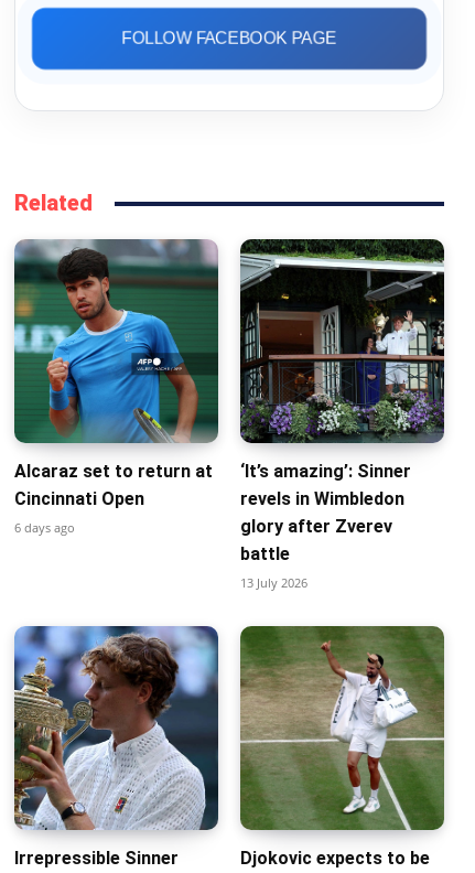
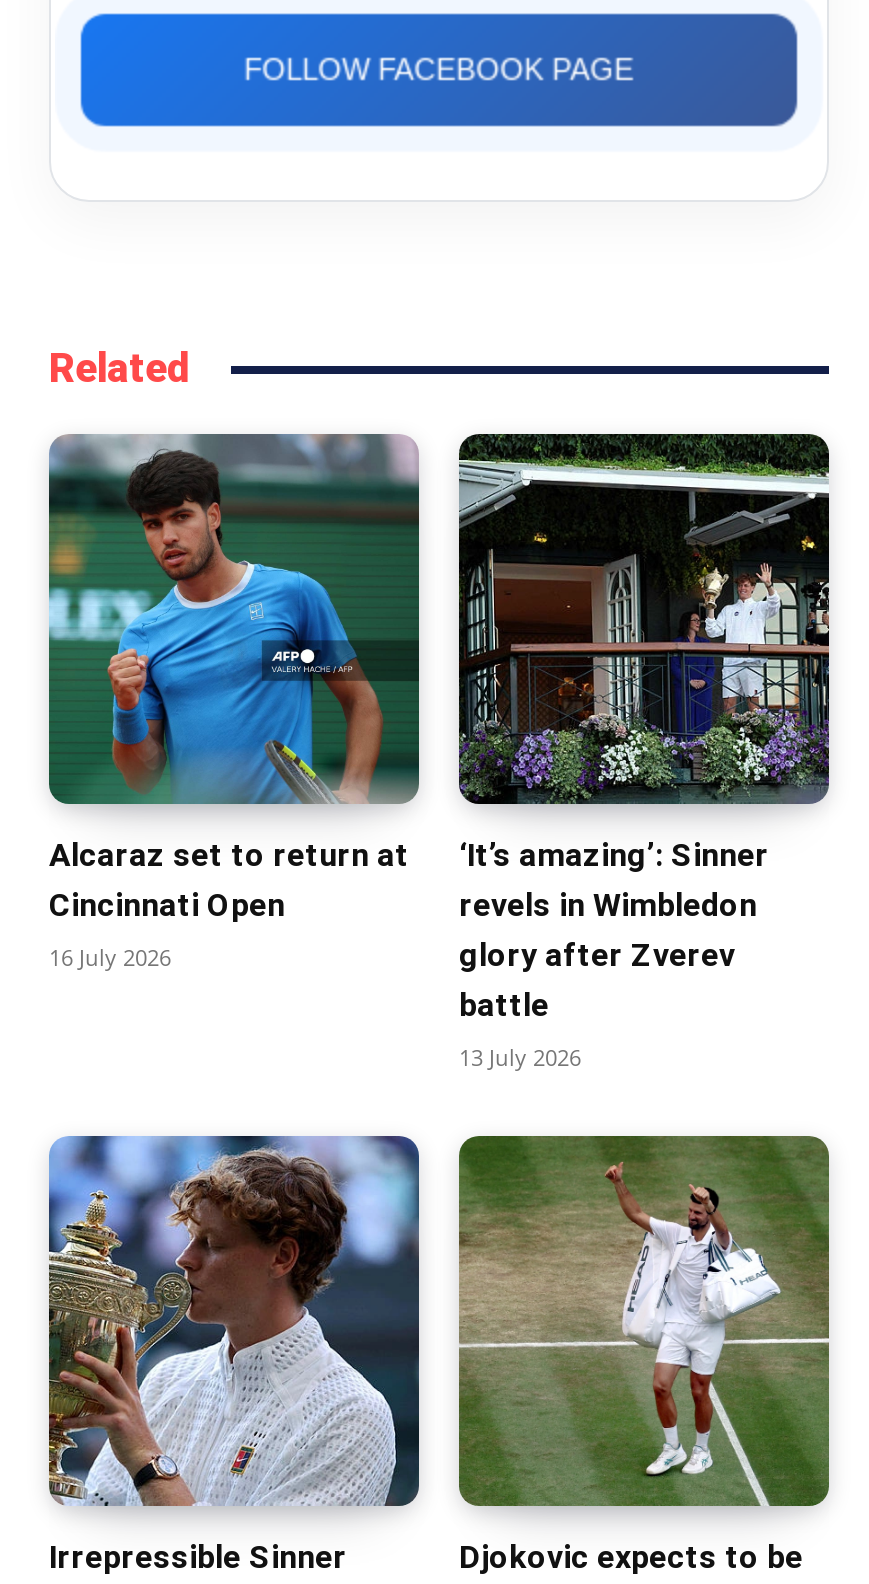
- 6 days ago
+ 16 July 2026
